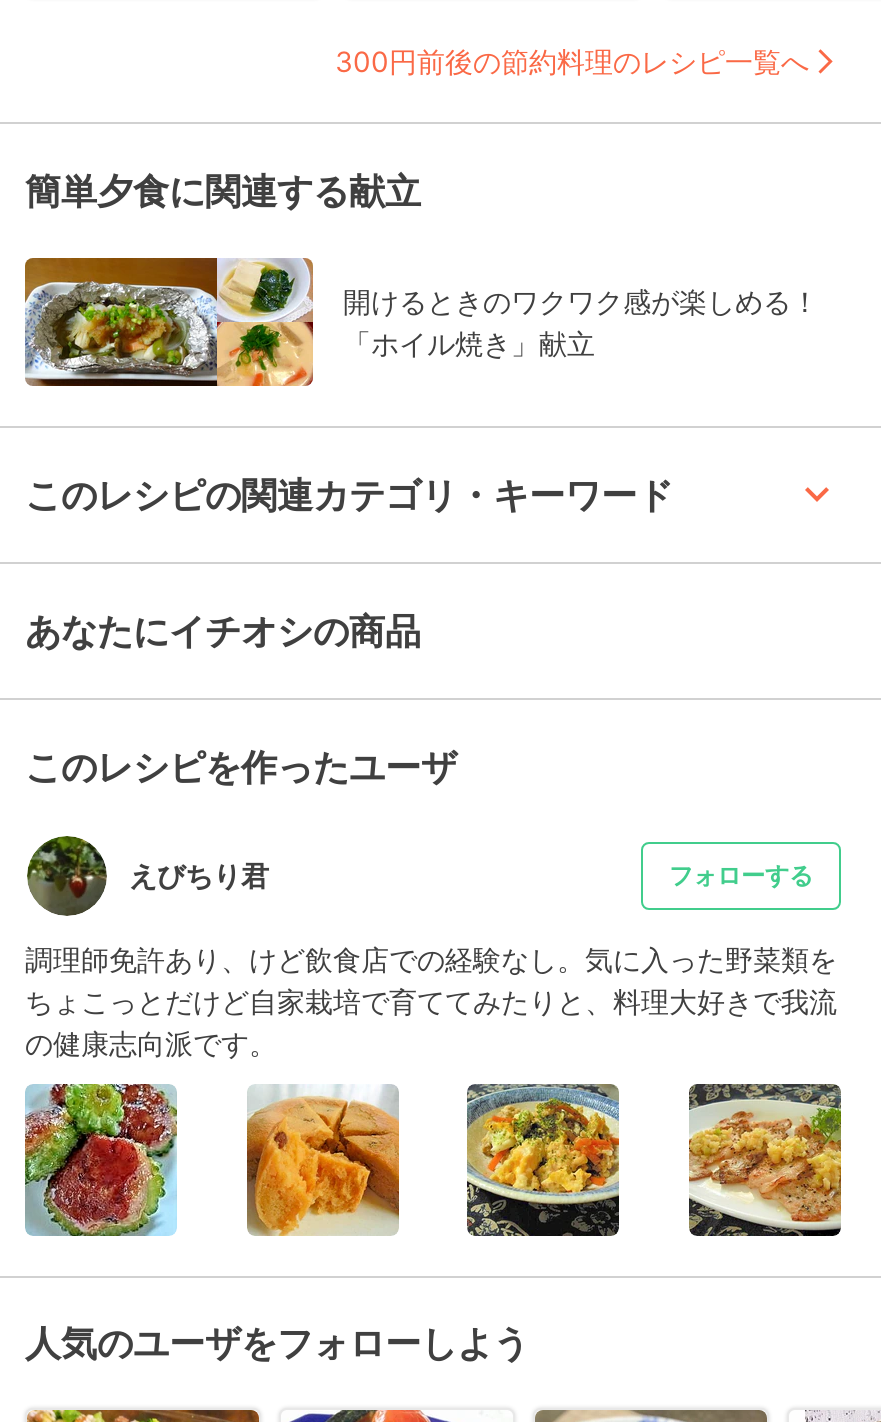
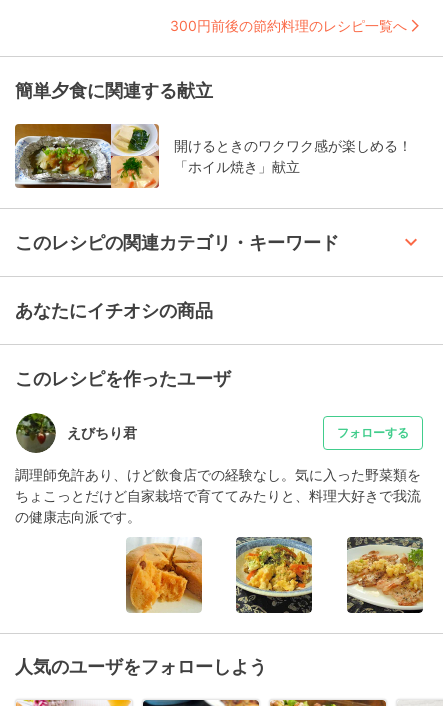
- [image]
